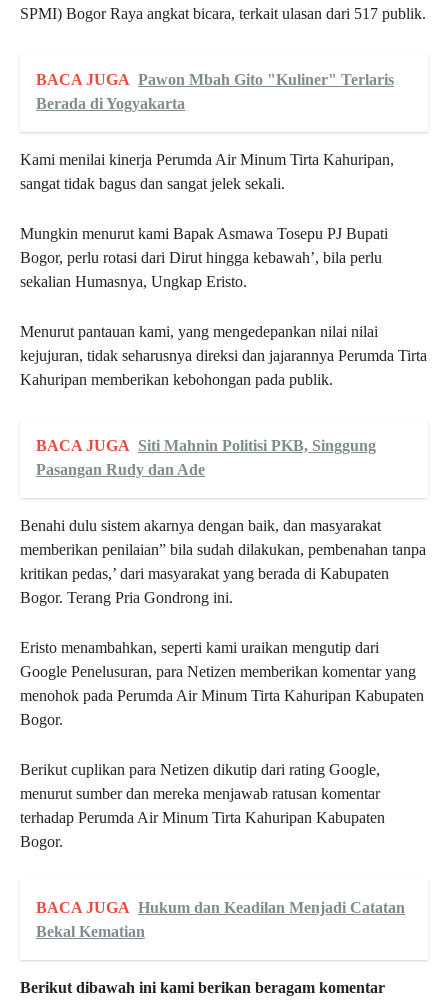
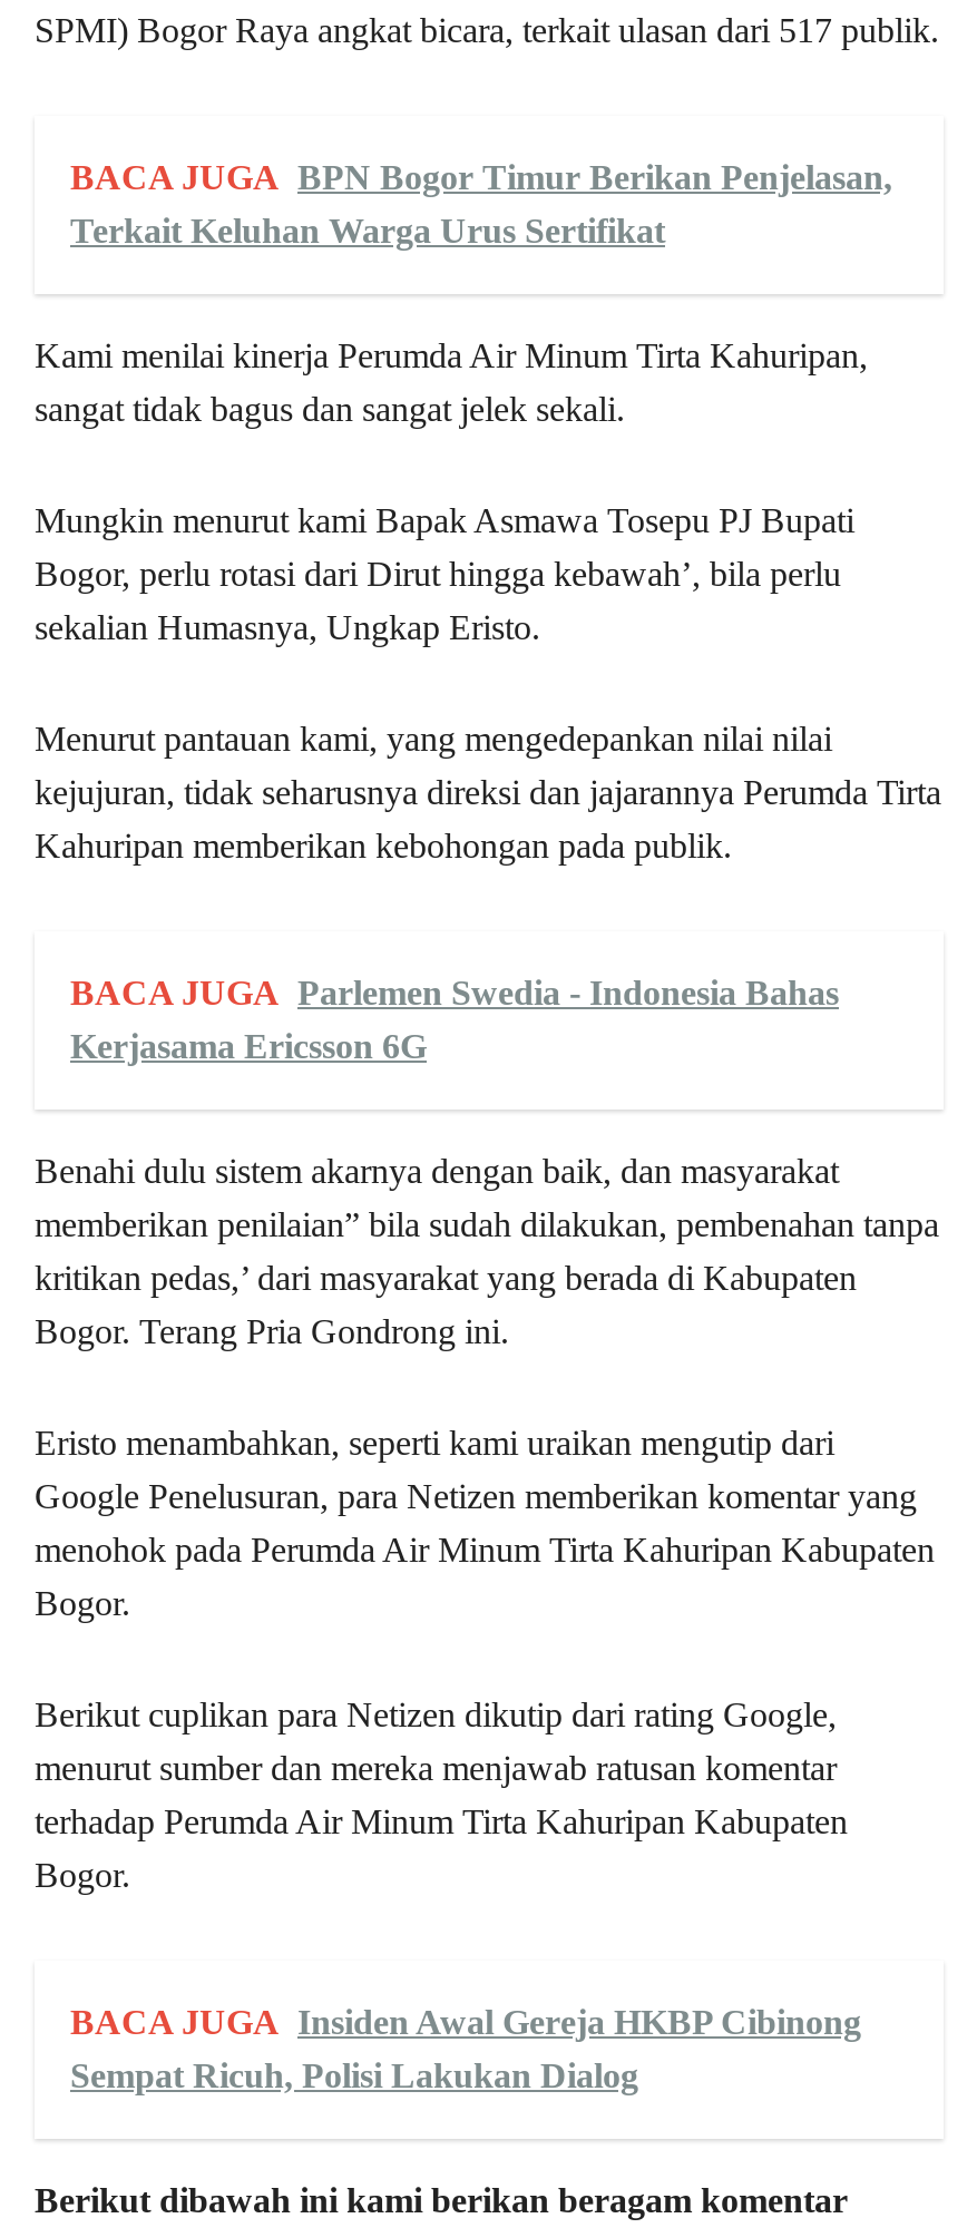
- BACA JUGA Pawon Mbah Gito "Kuliner" Terlaris
- Berada di Yogyakarta
+ BACA JUGA BPN Bogor Timur Berikan Penjelasan,
+ Terkait Keluhan Warga Urus Sertifikat

- BACA JUGA Siti Mahnin Politisi PKB, Singgung
- Pasangan Rudy dan Ade
+ BACA JUGA Parlemen Swedia - Indonesia Bahas
+ Kerjasama Ericsson 6G

- BACA JUGA Hukum dan Keadilan Menjadi Catatan
- Bekal Kematian
+ BACA JUGA Insiden Awal Gereja HKBP Cibinong
+ Sempat Ricuh, Polisi Lakukan Dialog
